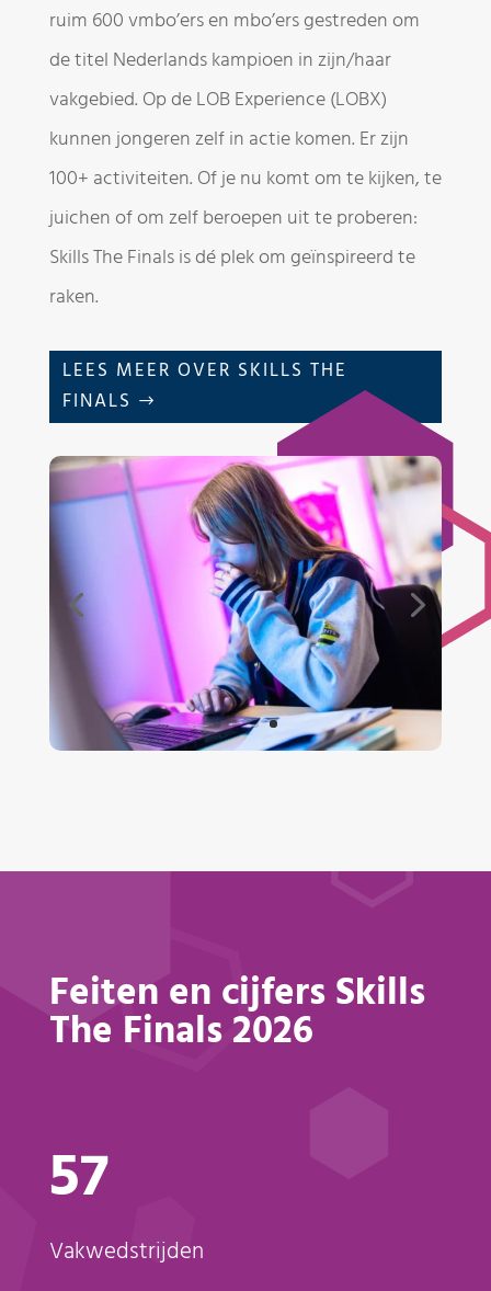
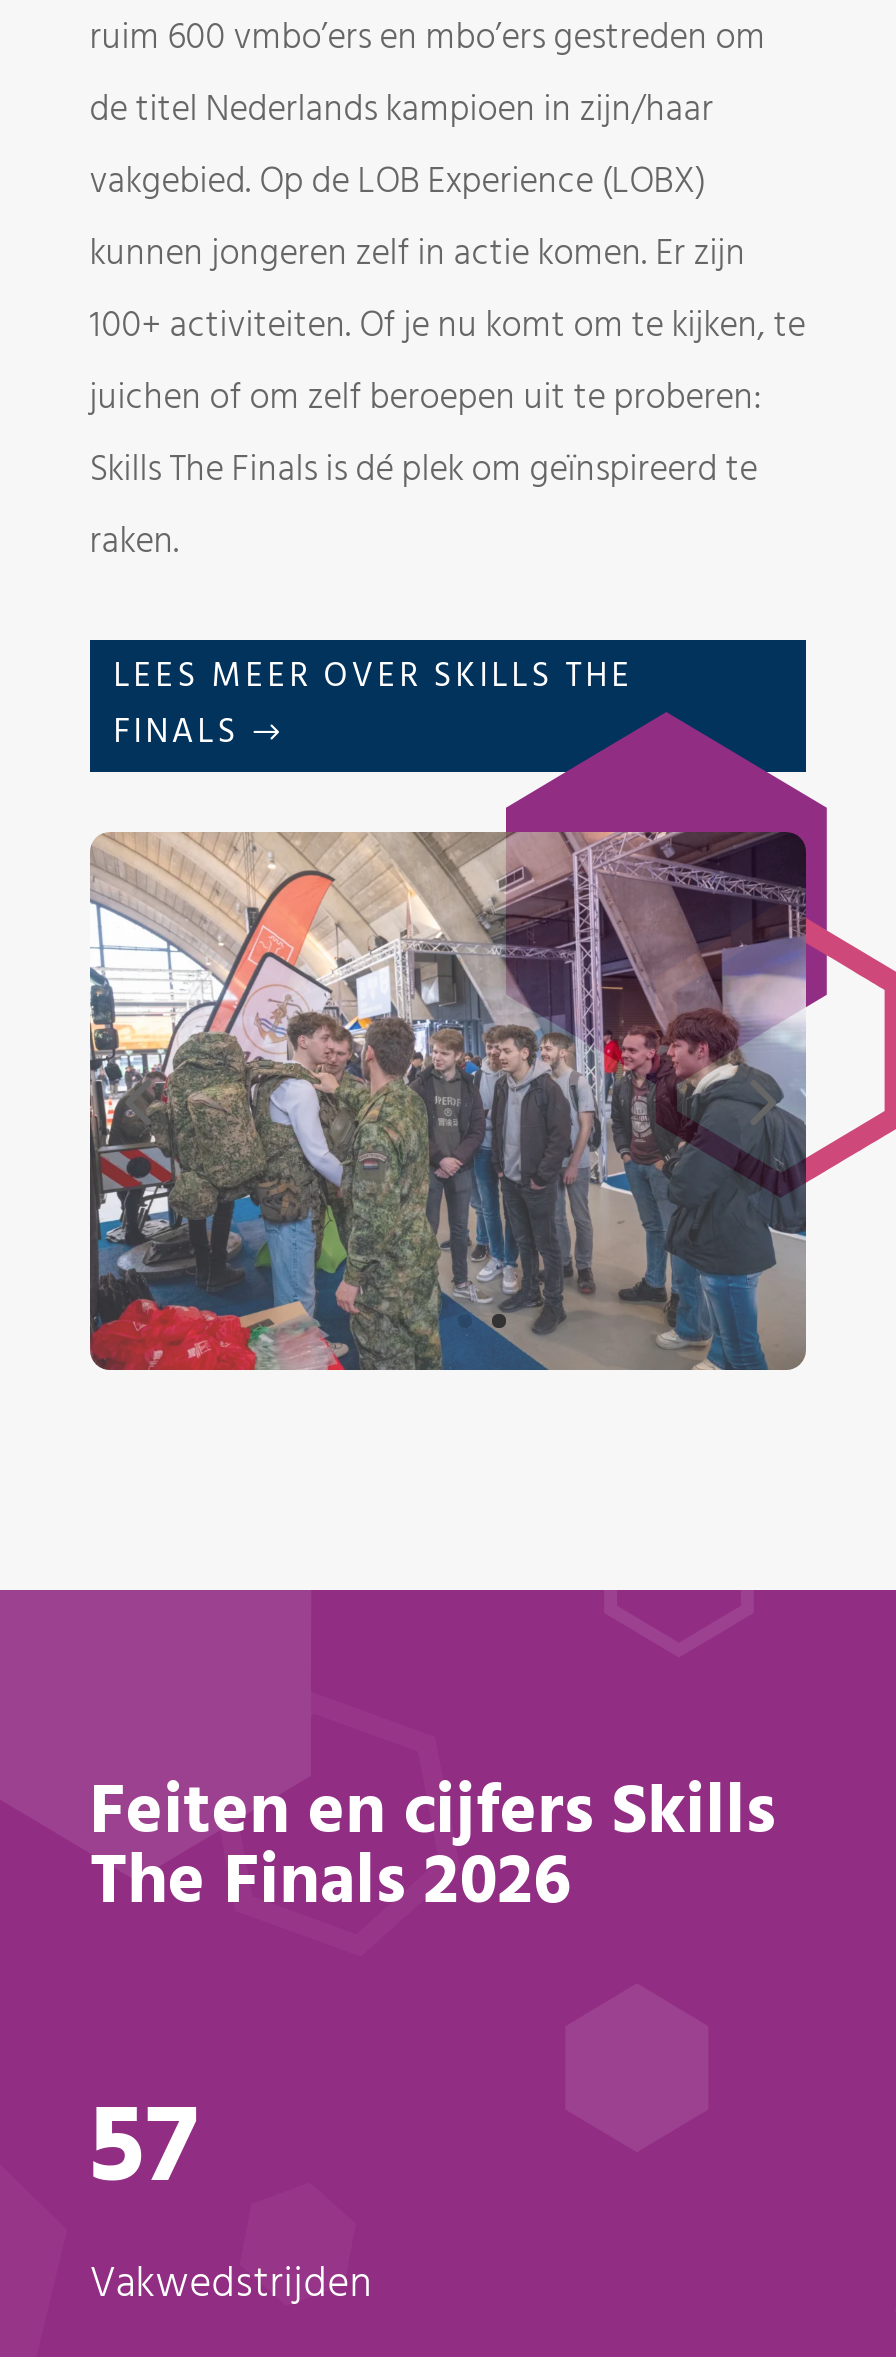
- [image]
+ [image]
